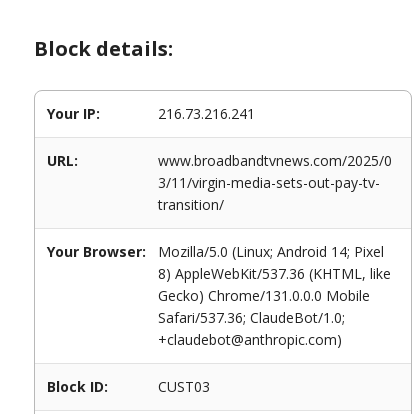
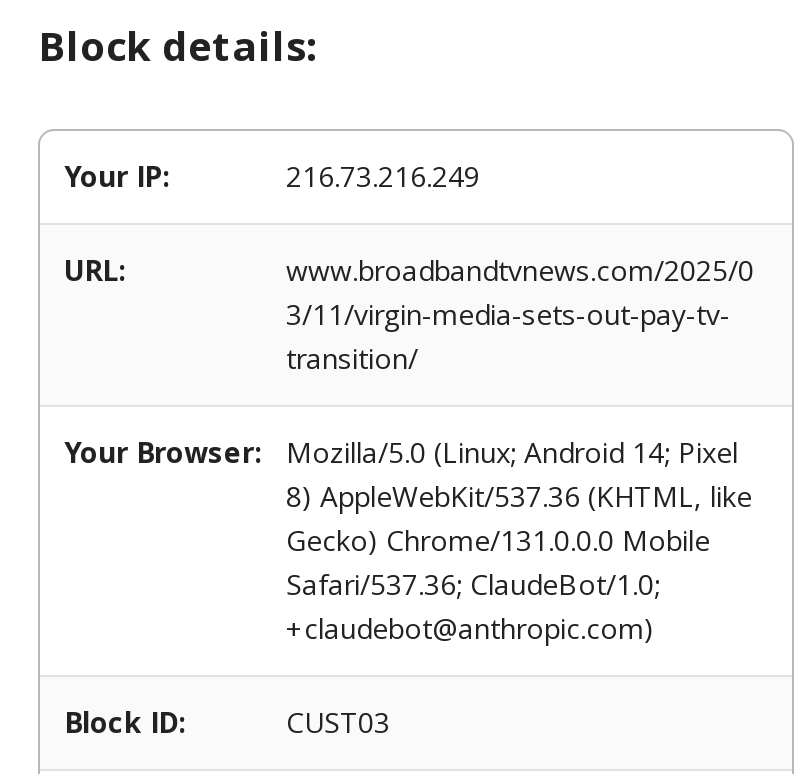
- 216.73.216.241
+ 216.73.216.249
